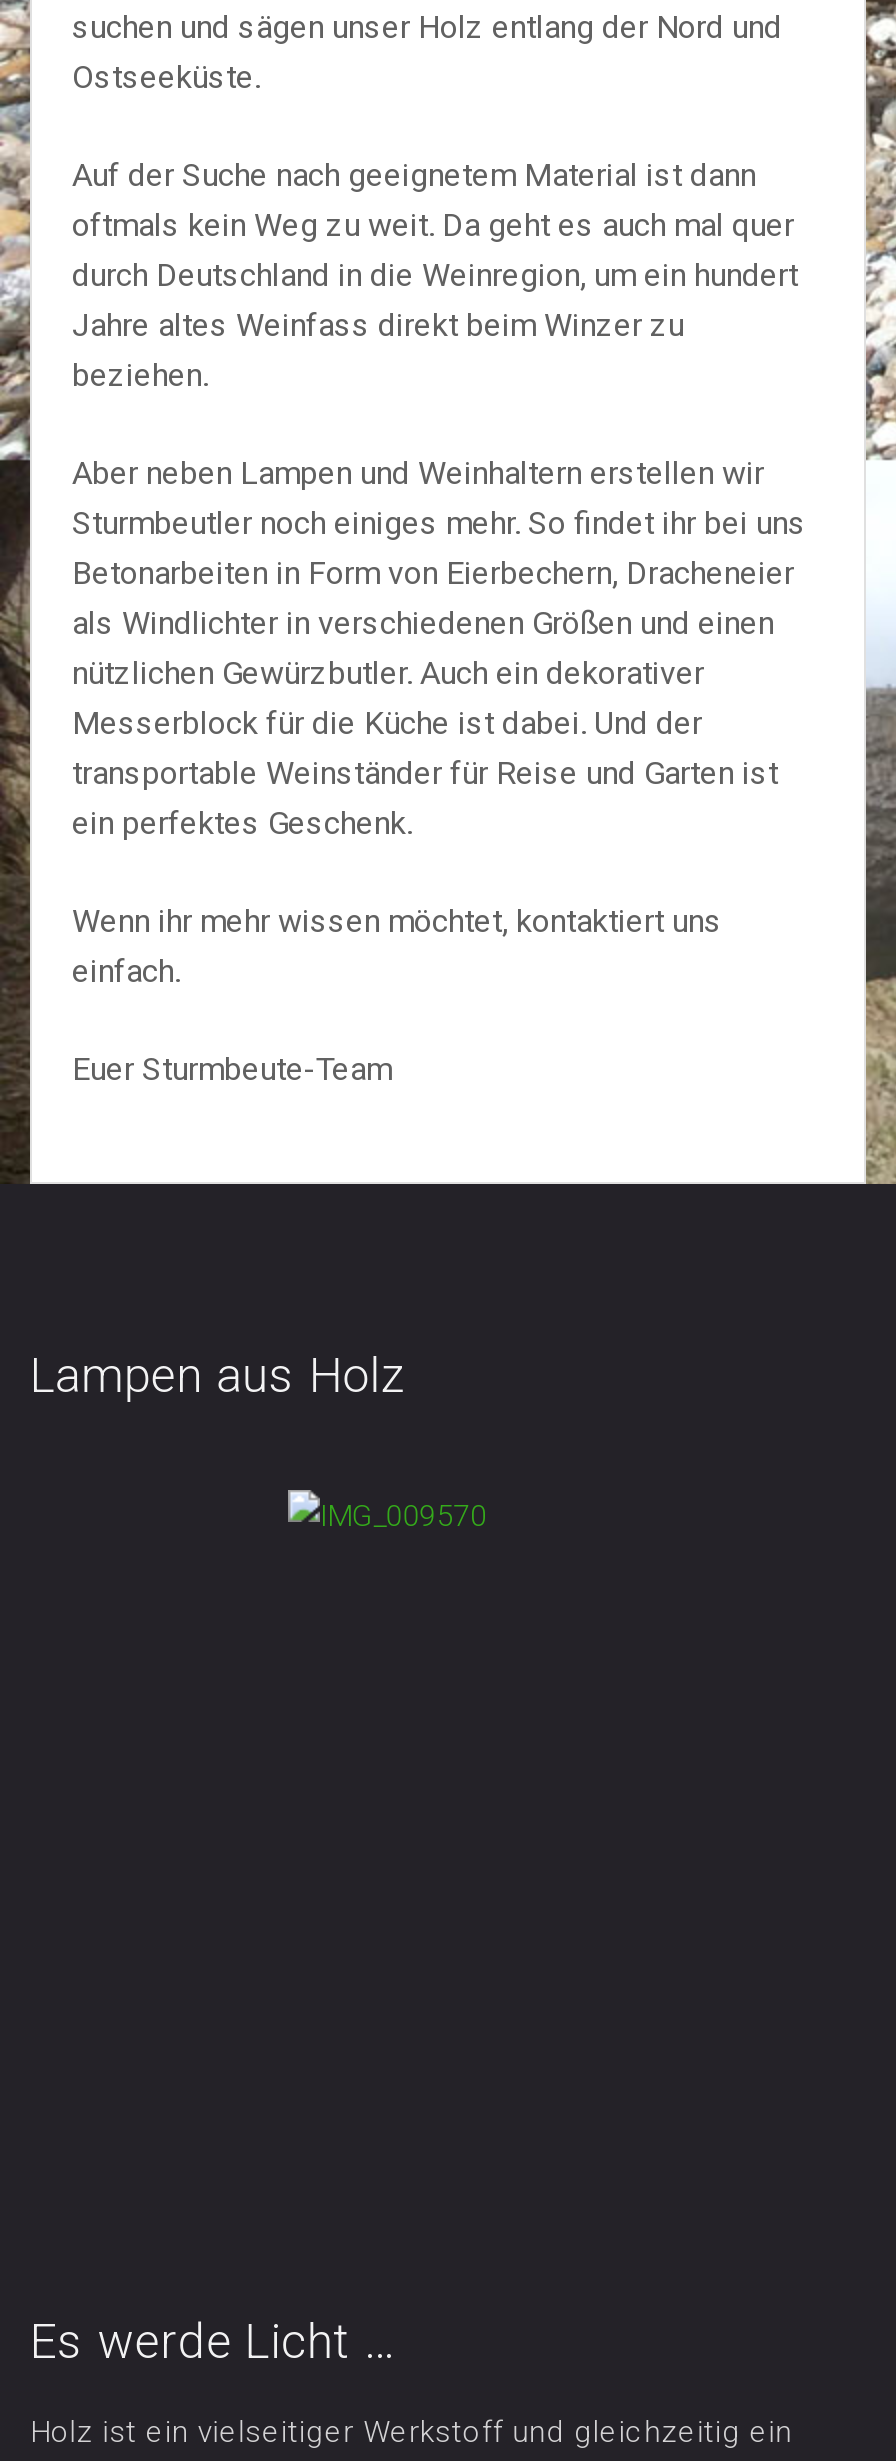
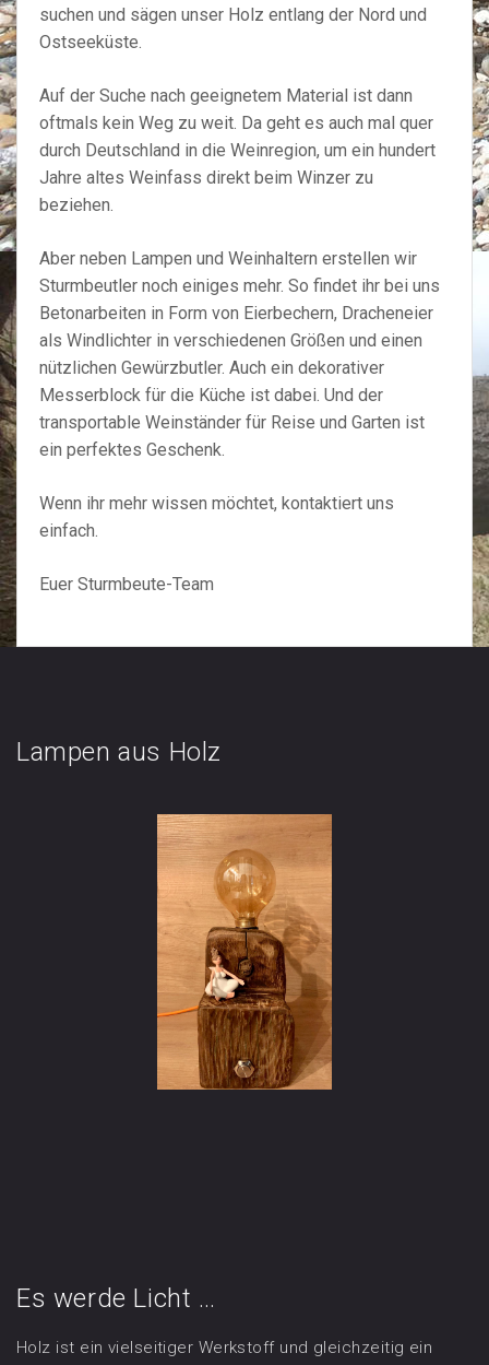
+ [image]
